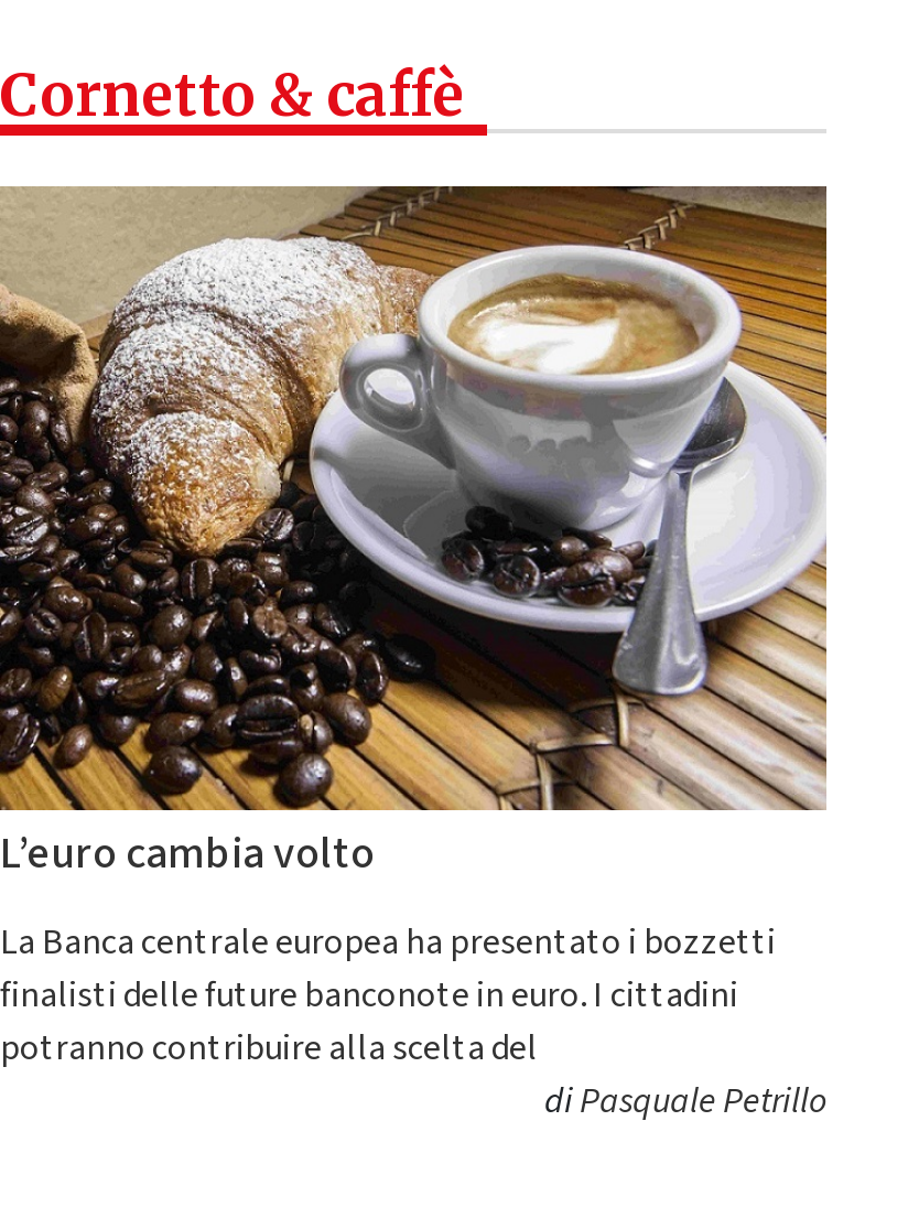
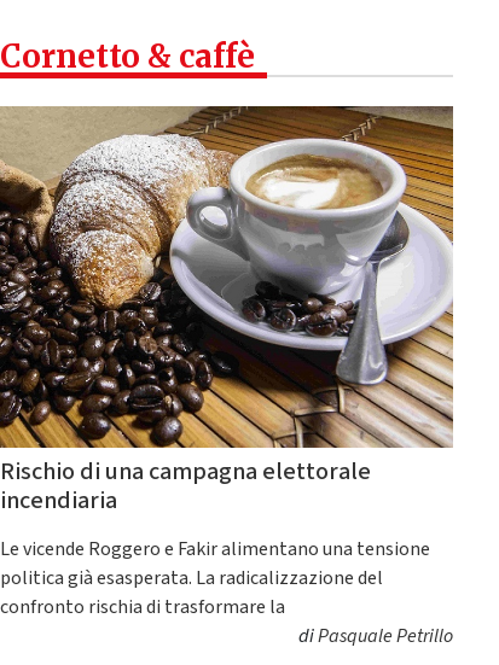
- L’euro cambia volto
+ Rischio di una campagna elettorale
+ incendiaria

- La Banca centrale europea ha presentato i bozzetti
- finalisti delle future banconote in euro. I cittadini
- potranno contribuire alla scelta del
+ Le vicende Roggero e Fakir alimentano una tensione
+ politica già esasperata. La radicalizzazione del
+ confronto rischia di trasformare la
